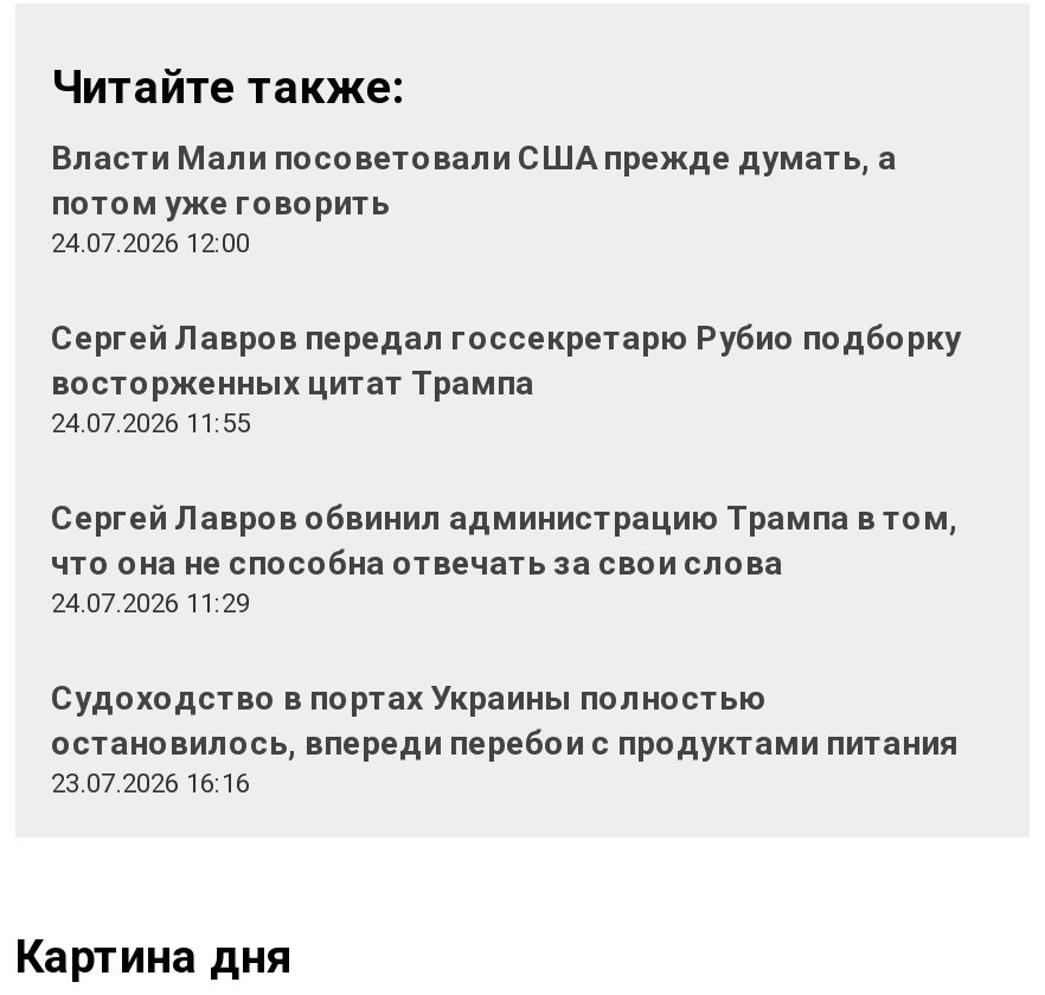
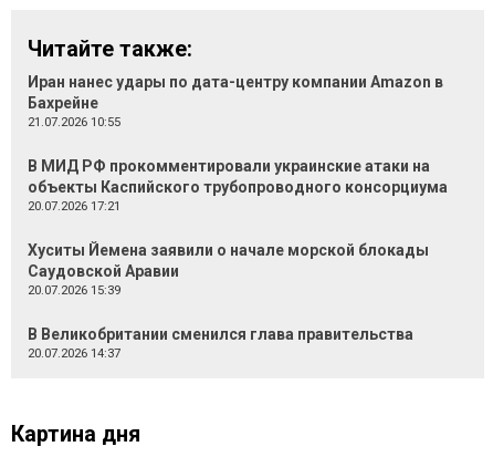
- Власти Мали посоветовали США прежде думать, а
- потом уже говорить
- 24.07.2026 12:00
+ Иран нанес удары по дата-центру компании Amazon в
+ Бахрейне
+ 21.07.2026 10:55

- Сергей Лавров передал госсекретарю Рубио подборку
- восторженных цитат Трампа
- 24.07.2026 11:55
+ В МИД РФ прокомментировали украинские атаки на
+ объекты Каспийского трубопроводного консорциума
+ 20.07.2026 17:21

- Сергей Лавров обвинил администрацию Трампа в том,
- что она не способна отвечать за свои слова
- 24.07.2026 11:29
+ Хуситы Йемена заявили о начале морской блокады
+ Саудовской Аравии
+ 20.07.2026 15:39

- Судоходство в портах Украины полностью
- остановилось, впереди перебои с продуктами питания
- 23.07.2026 16:16
+ В Великобритании сменился глава правительства
+ 20.07.2026 14:37
